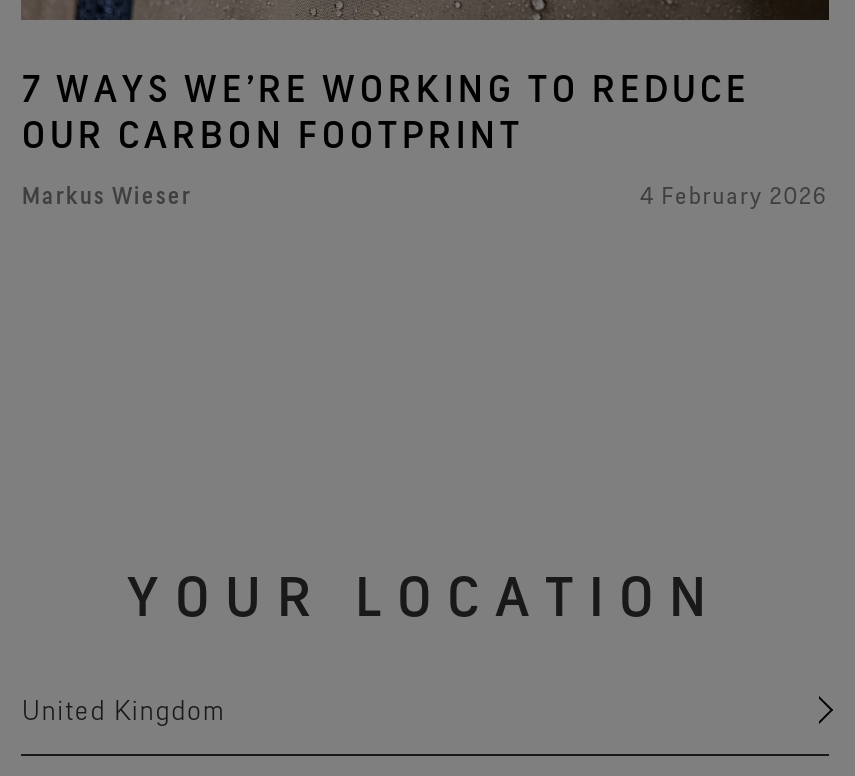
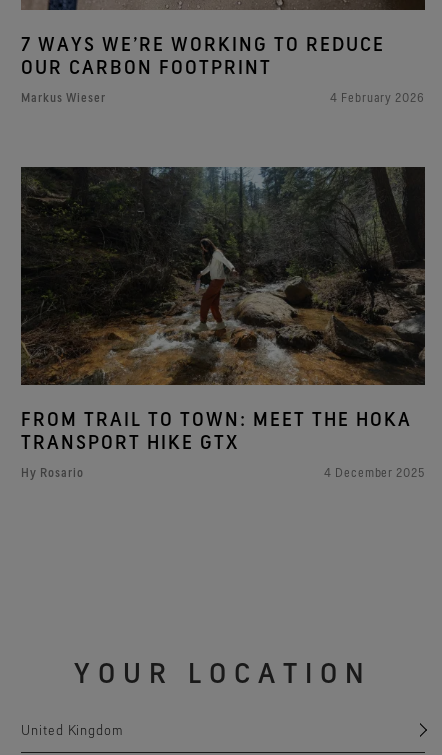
+ [image]
+ FROM TRAIL TO TOWN: MEET THE HOKA
+ TRANSPORT HIKE GTX
+ Hy Rosario
+ 4 December 2025
